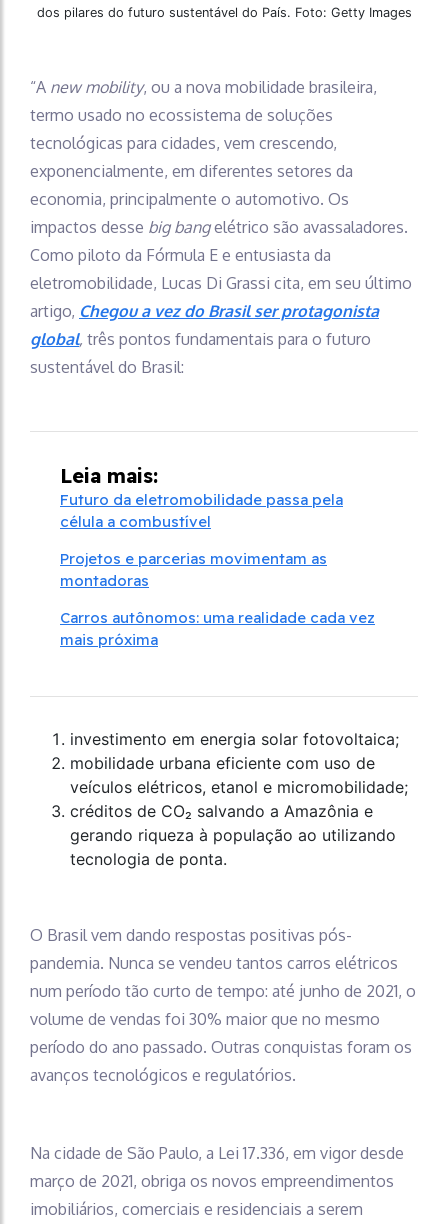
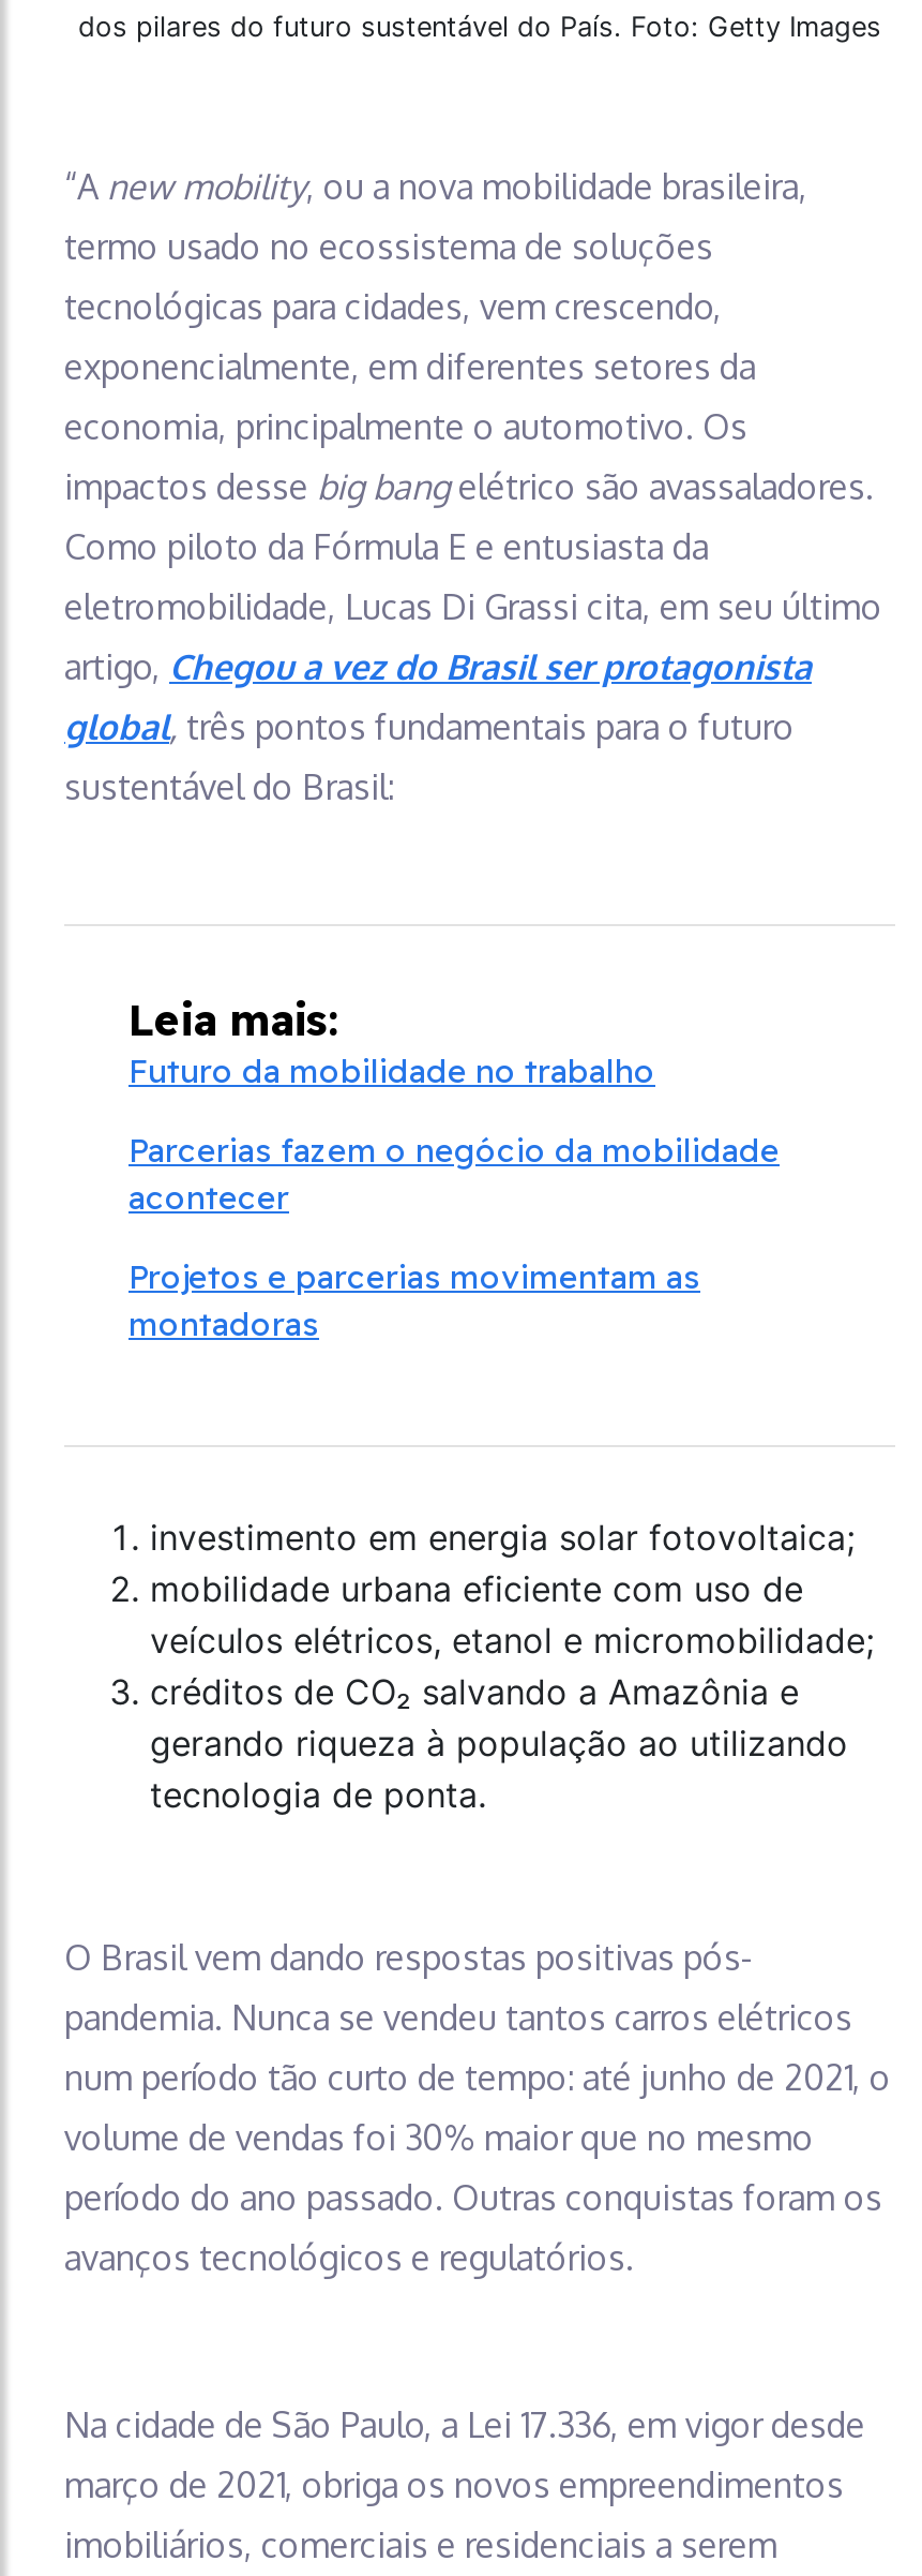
- Futuro da eletromobilidade passa pela
- célula a combustível
+ Futuro da mobilidade no trabalho
+ Parcerias fazem o negócio da mobilidade
+ acontecer

moved down: Projetos e parcerias movimentam as | montadoras

- Carros autônomos: uma realidade cada vez
- mais próxima
